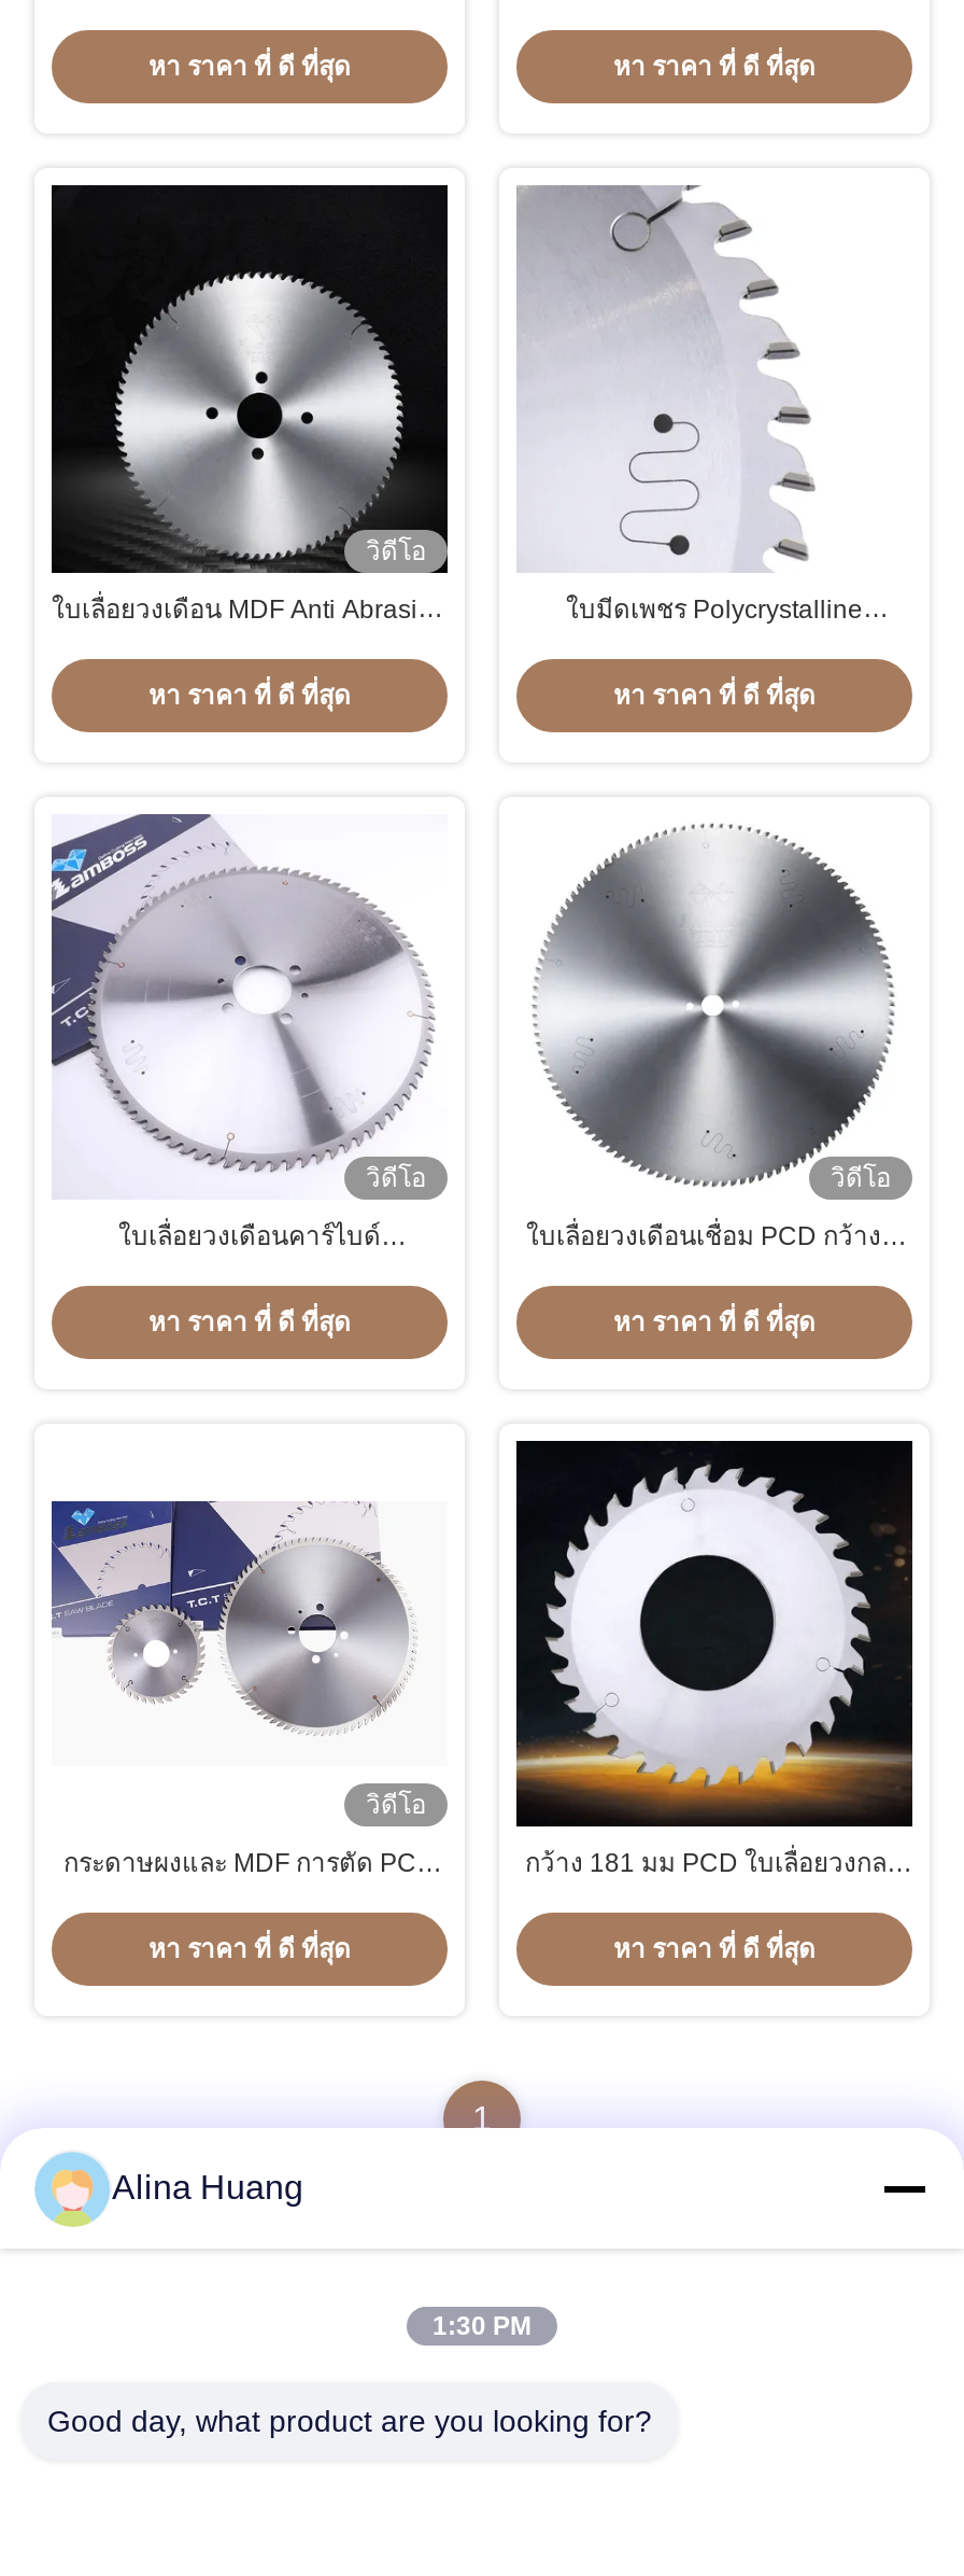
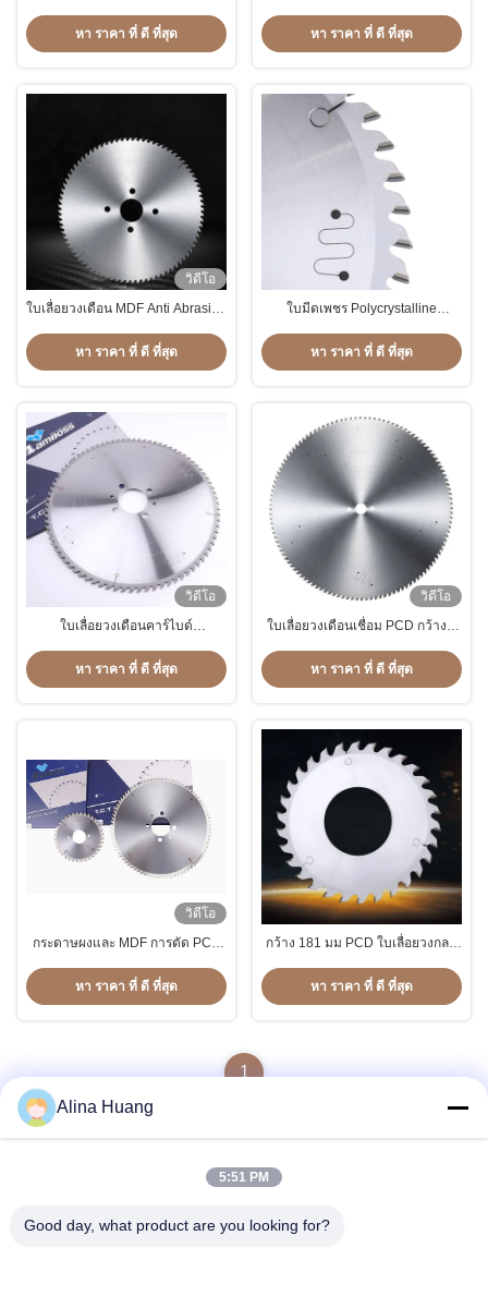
- 1:30 PM
+ 5:51 PM
